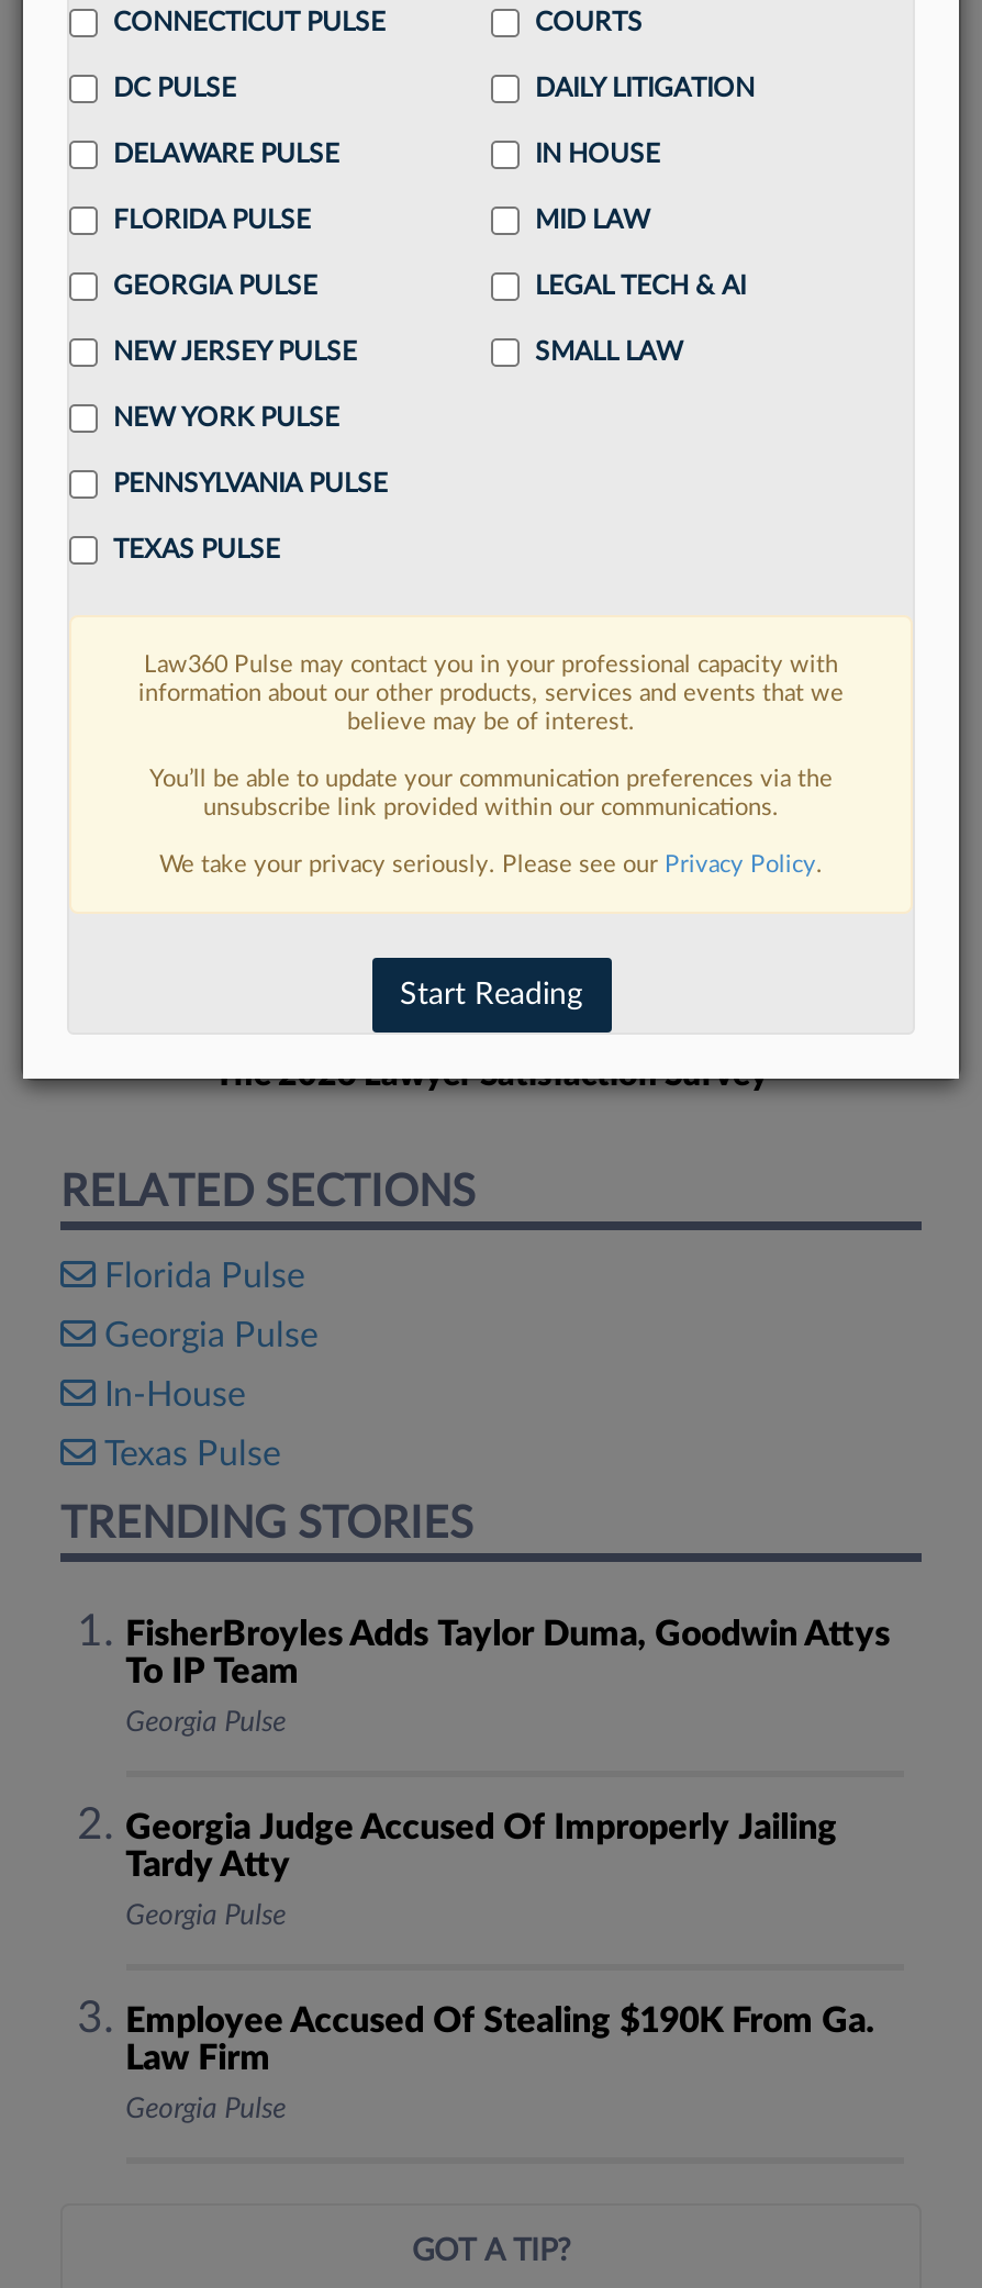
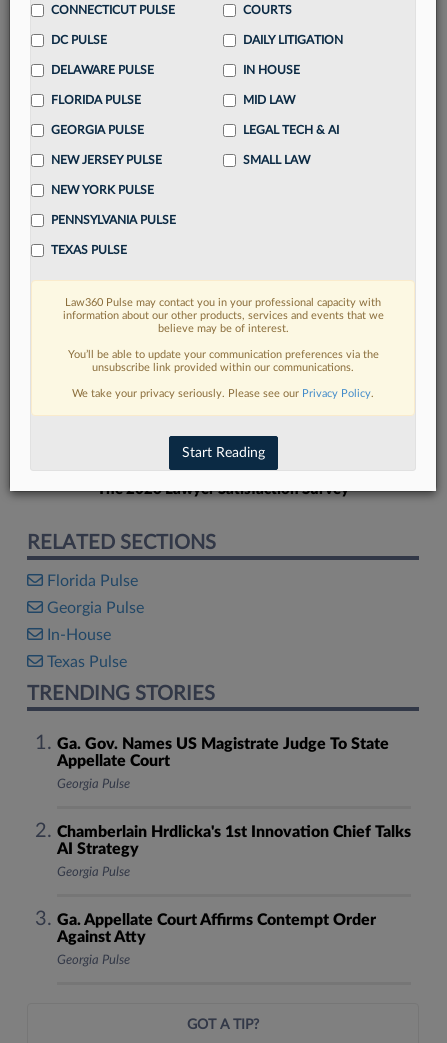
- FisherBroyles Adds Taylor Duma, Goodwin Attys
- To IP Team
+ Ga. Gov. Names US Magistrate Judge To State
+ Appellate Court

- Georgia Judge Accused Of Improperly Jailing
- Tardy Atty
+ Chamberlain Hrdlicka's 1st Innovation Chief Talks
+ AI Strategy

- Employee Accused Of Stealing $190K From Ga.
- Law Firm
+ Ga. Appellate Court Affirms Contempt Order
+ Against Atty
